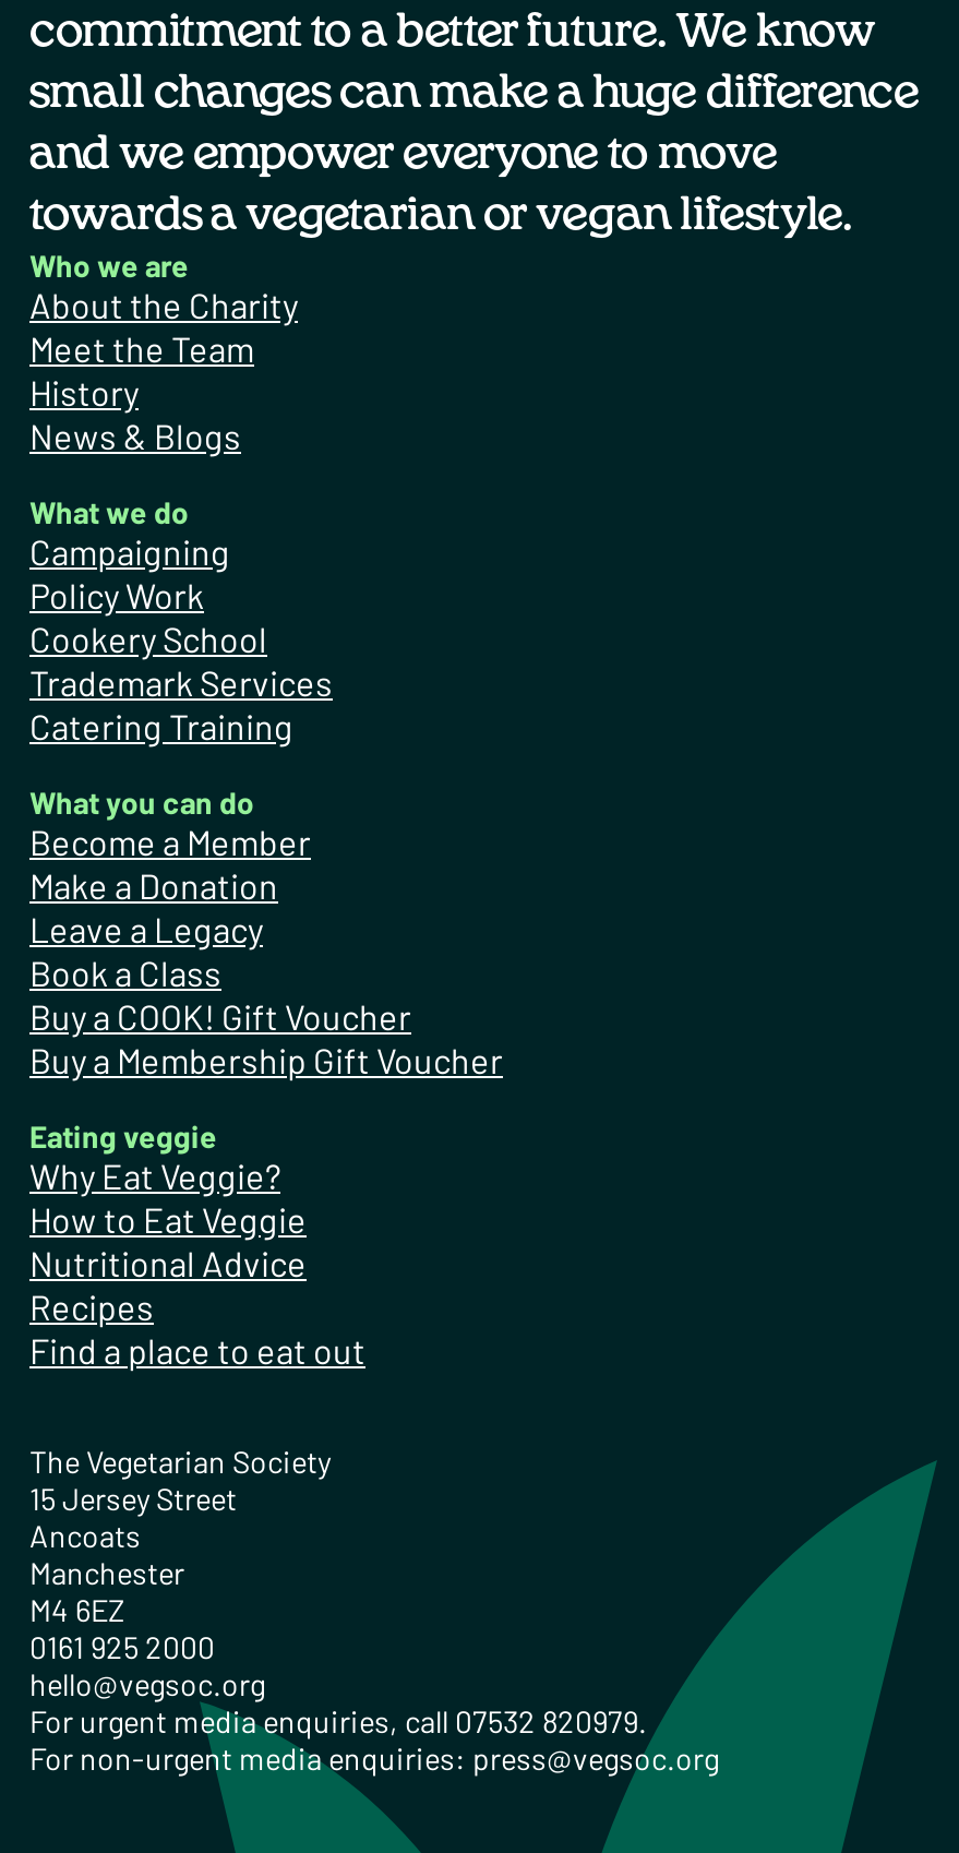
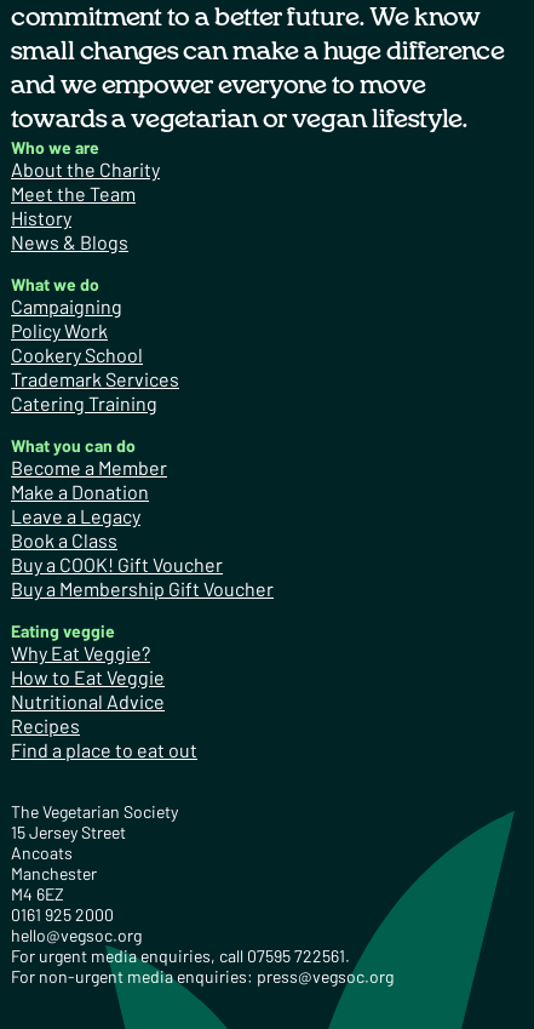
- For urgent media enquiries, call 07532 820979.
+ For urgent media enquiries, call 07595 722561.
